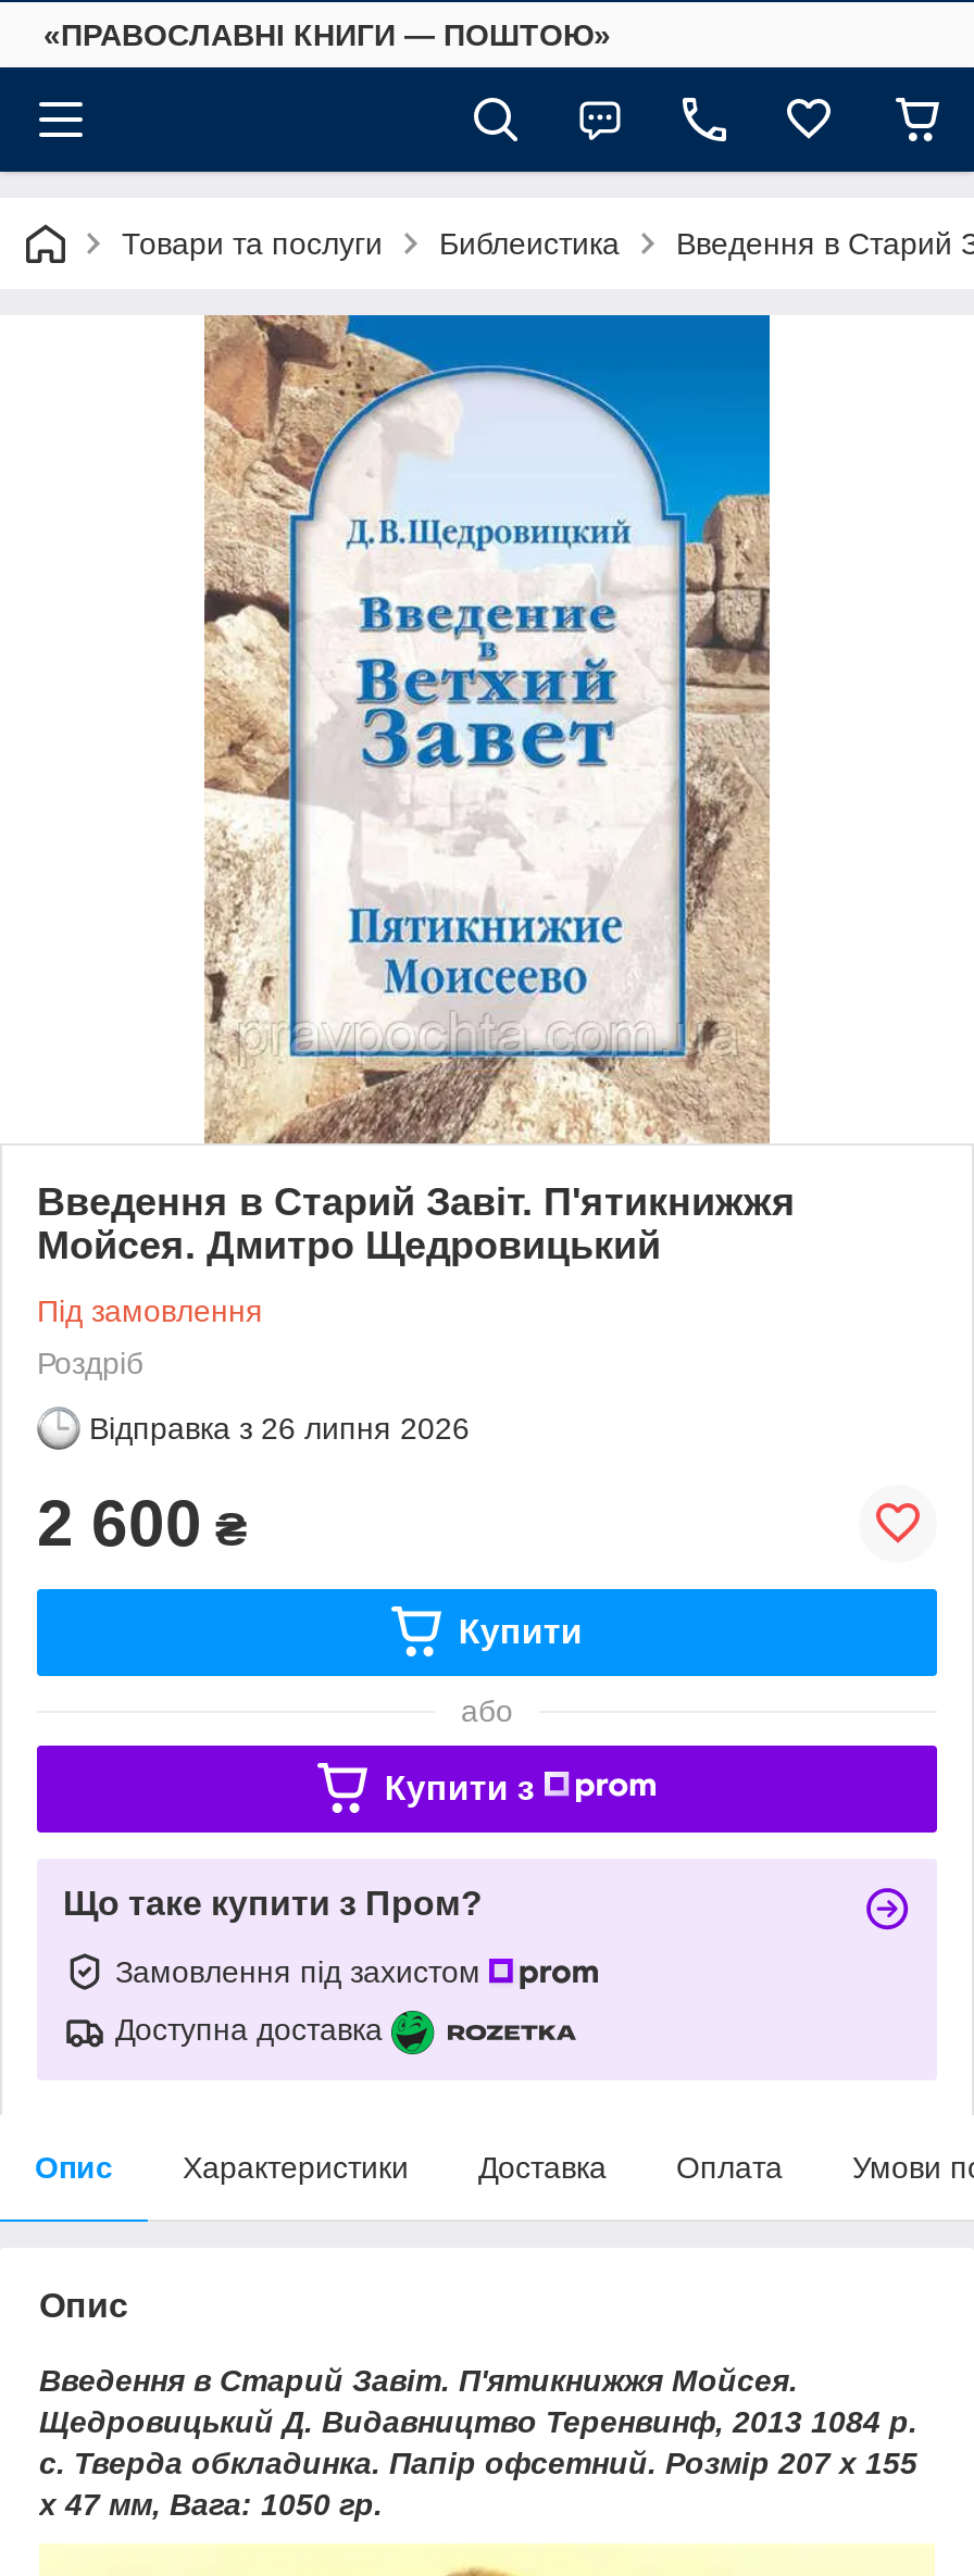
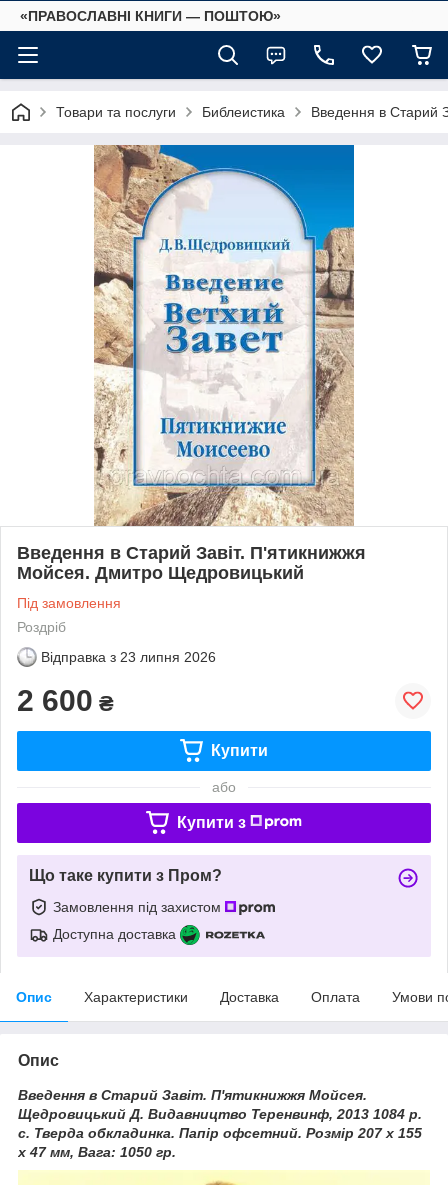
- Відправка з 26 липня 2026
+ Відправка з 23 липня 2026
